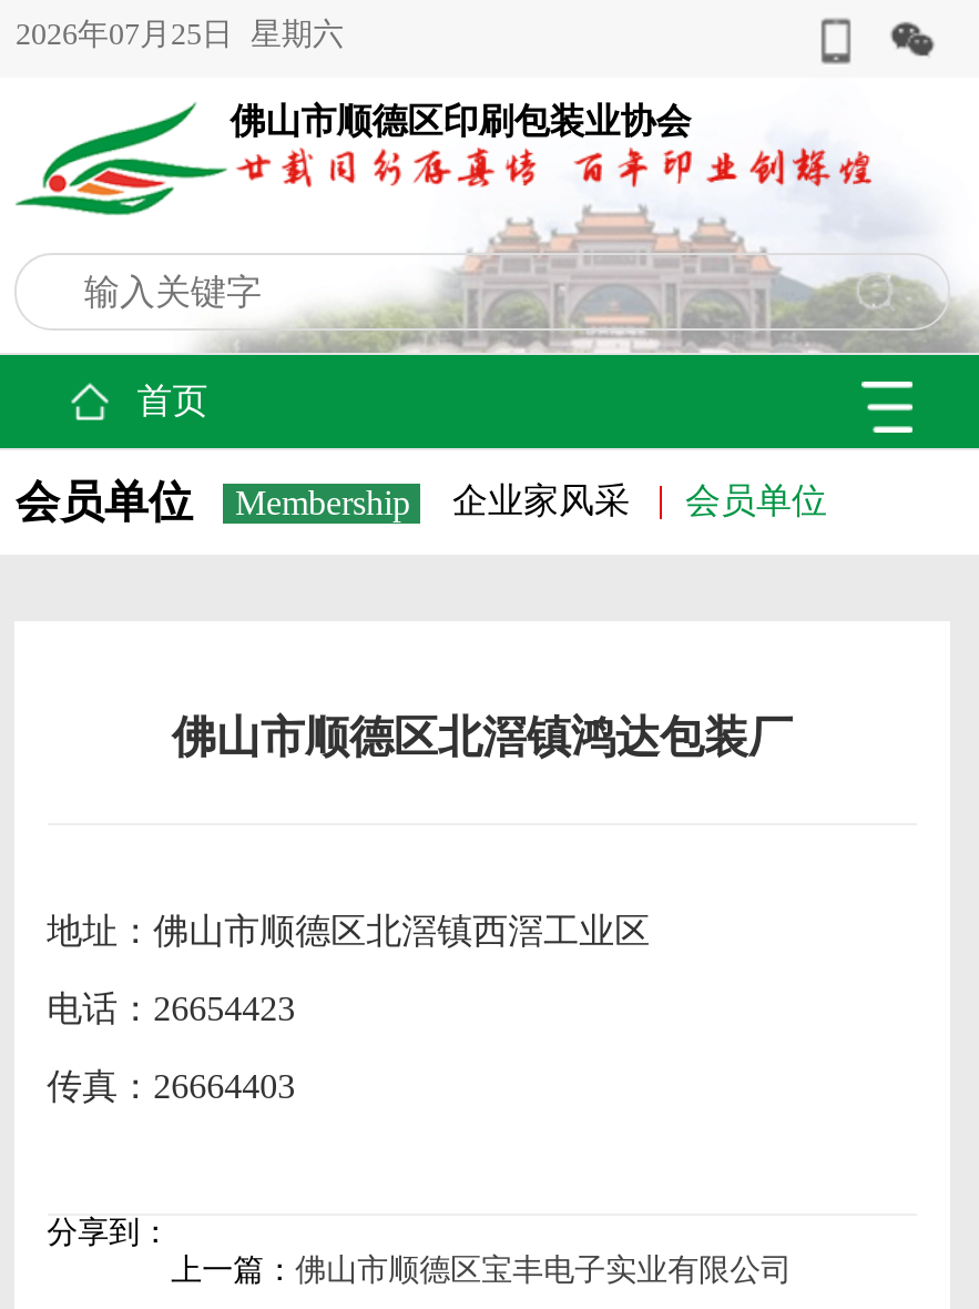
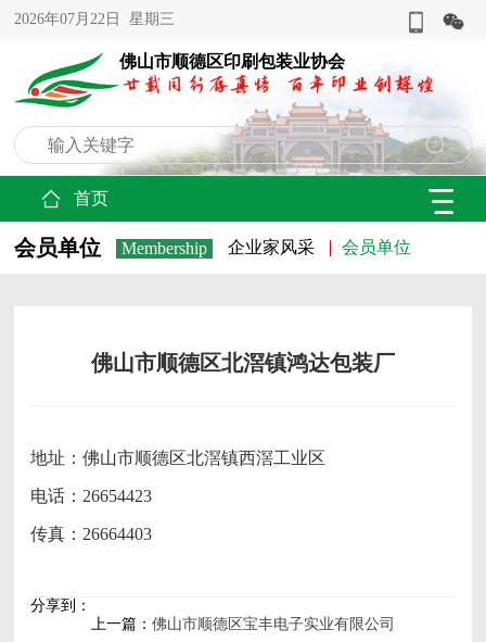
- 2026年07月25日 星期六
+ 2026年07月22日 星期三
